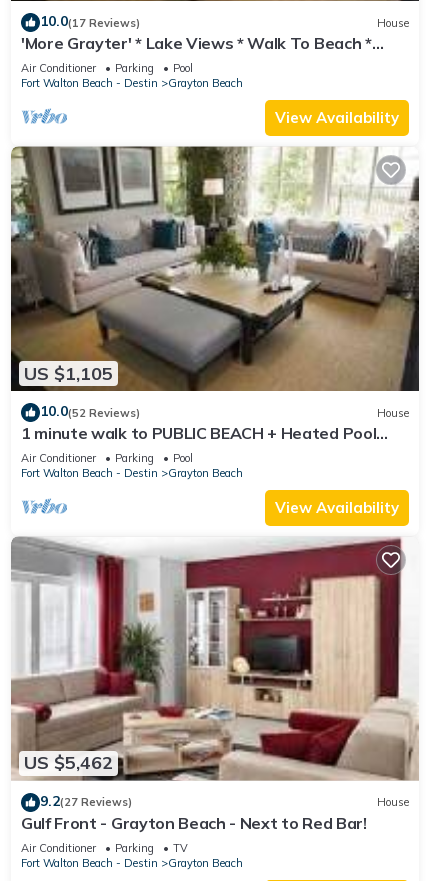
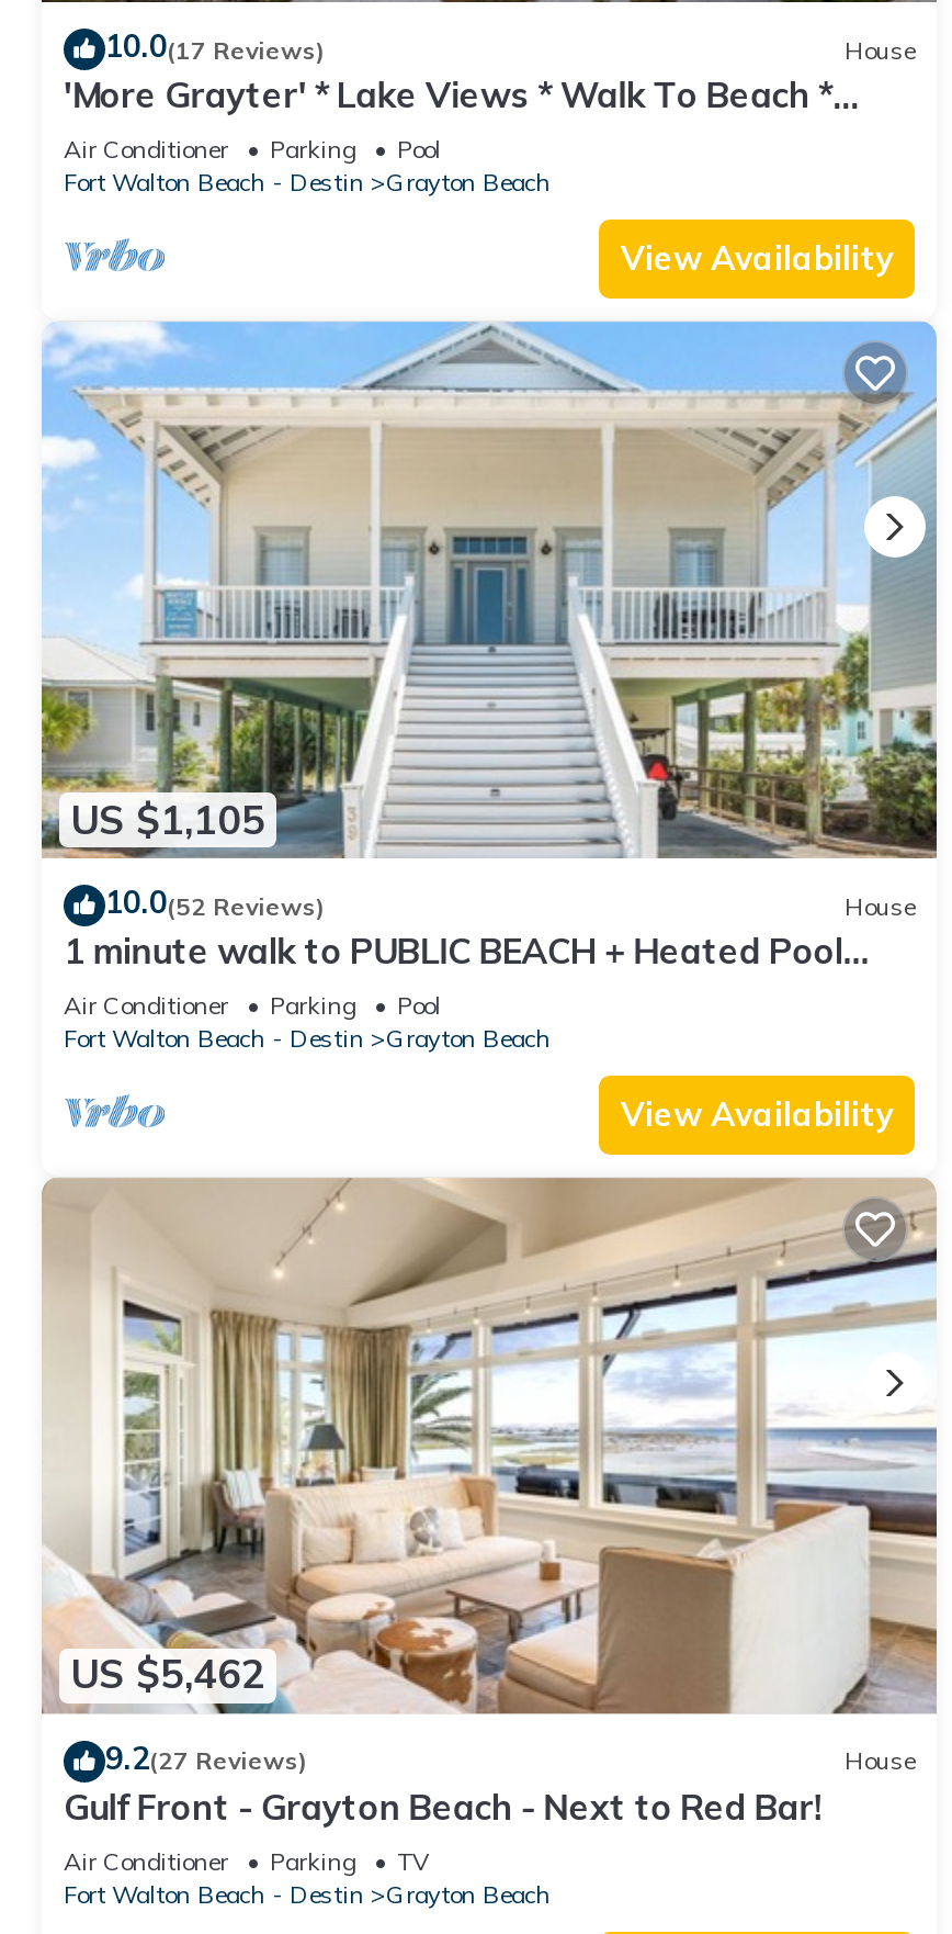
- [image]
+ [image]

- [image]
+ [image]
